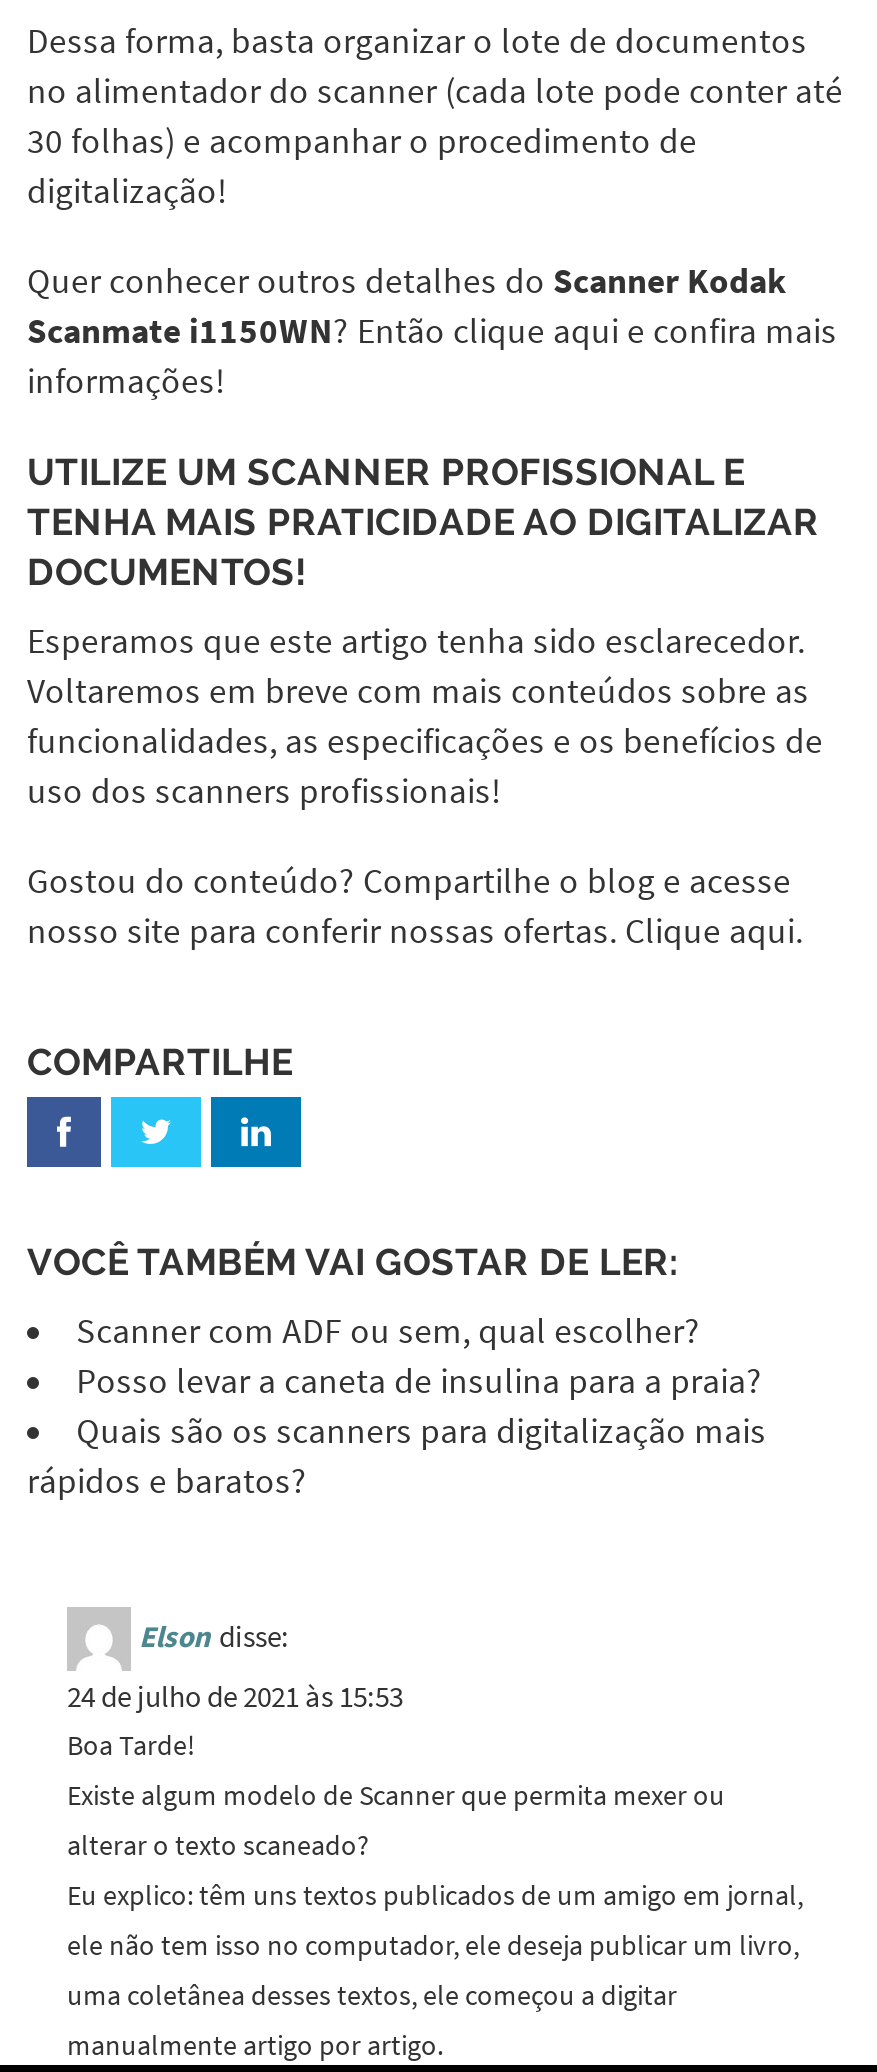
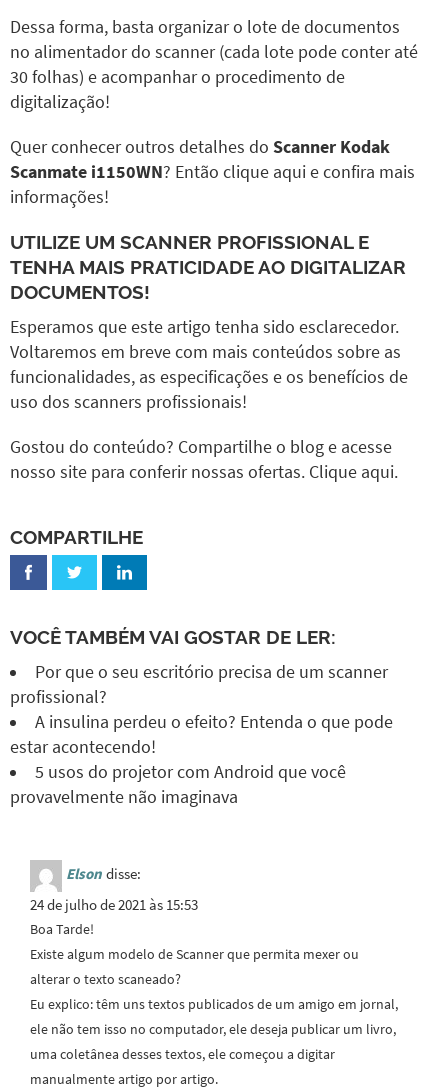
- Scanner com ADF ou sem, qual escolher?
- Posso levar a caneta de insulina para a praia?
- Quais são os scanners para digitalização mais
- rápidos e baratos?
+ Por que o seu escritório precisa de um scanner
+ profissional?
+ A insulina perdeu o efeito? Entenda o que pode
+ estar acontecendo!
+ 5 usos do projetor com Android que você
+ provavelmente não imaginava
